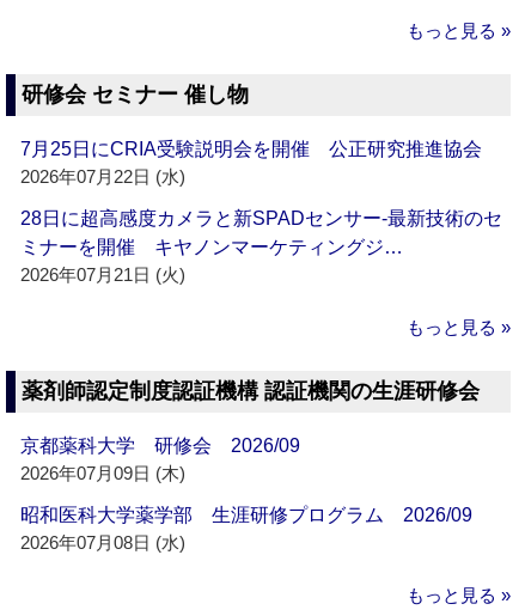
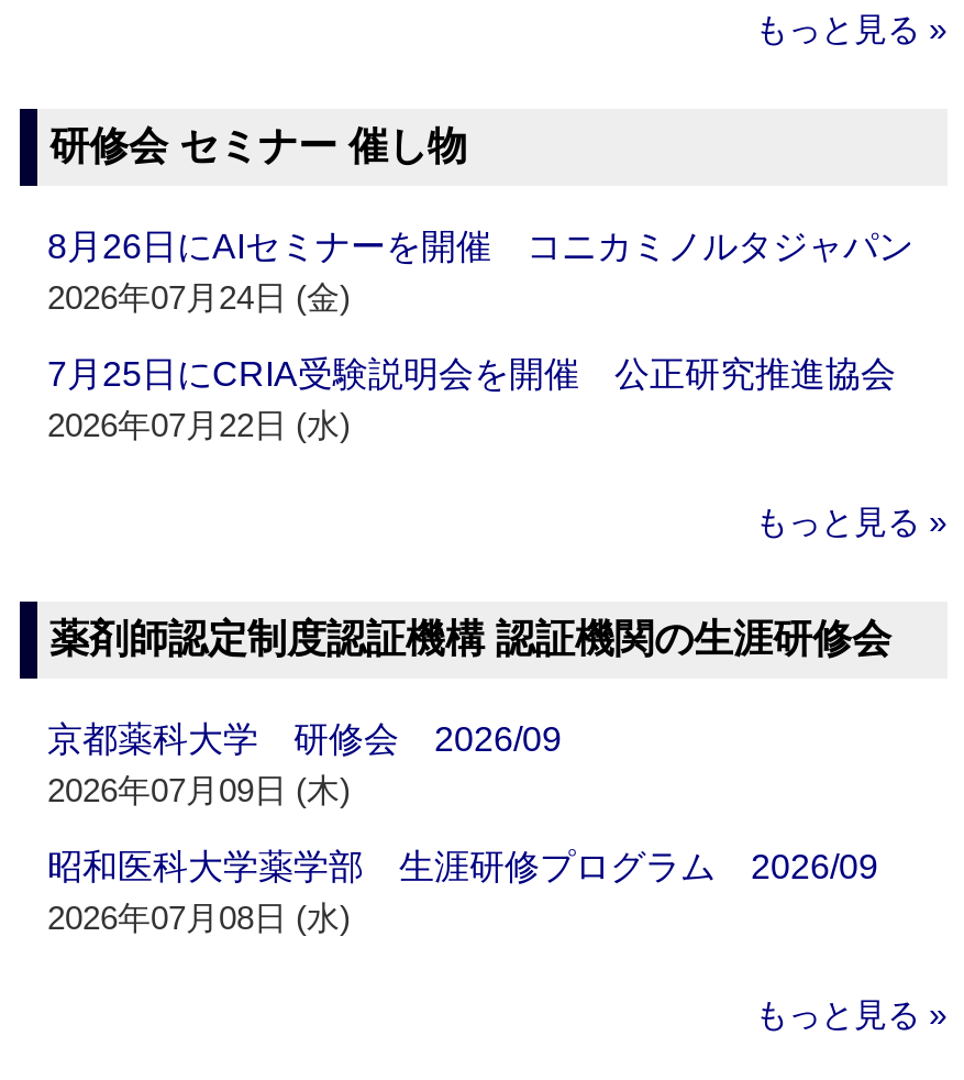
+ 8月26日にAIセミナーを開催 コニカミノルタジャパン
+ 2026年07月24日 (金)

moved down: 7月25日にCRIA受験説明会を開催 公正研究推進協会 | 2026年07月22日 (水)

- 28日に超高感度カメラと新SPADセンサー‐最新技術のセ
- ミナーを開催 キヤノンマーケティングジ…
- 2026年07月21日 (火)
